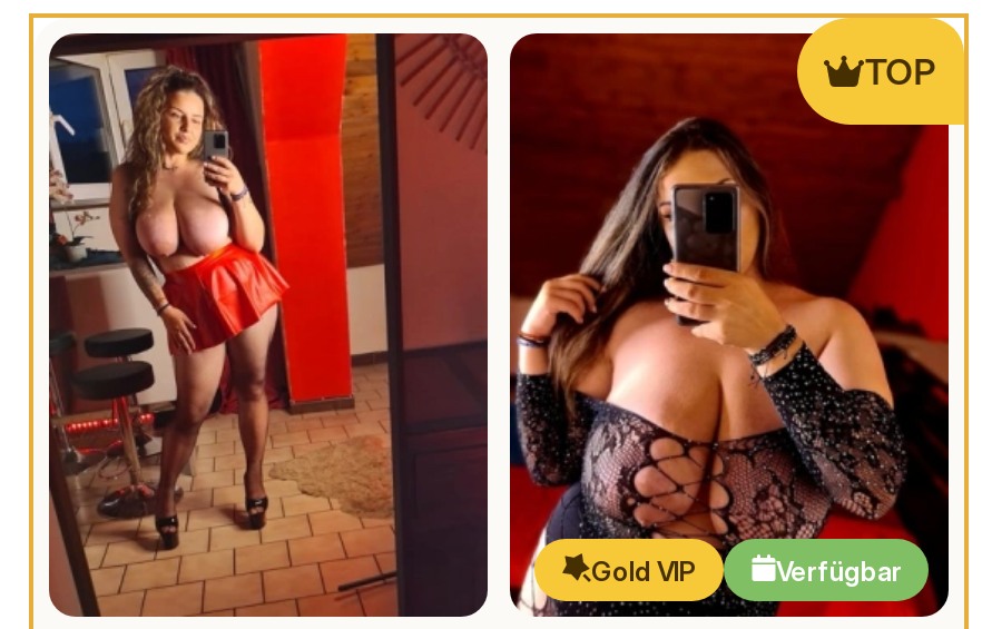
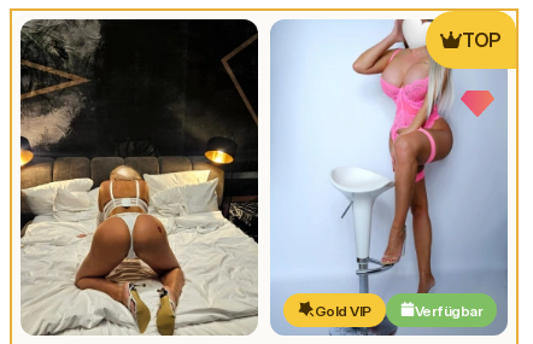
- [image]
+ [image]

- [image]
+ [image]
